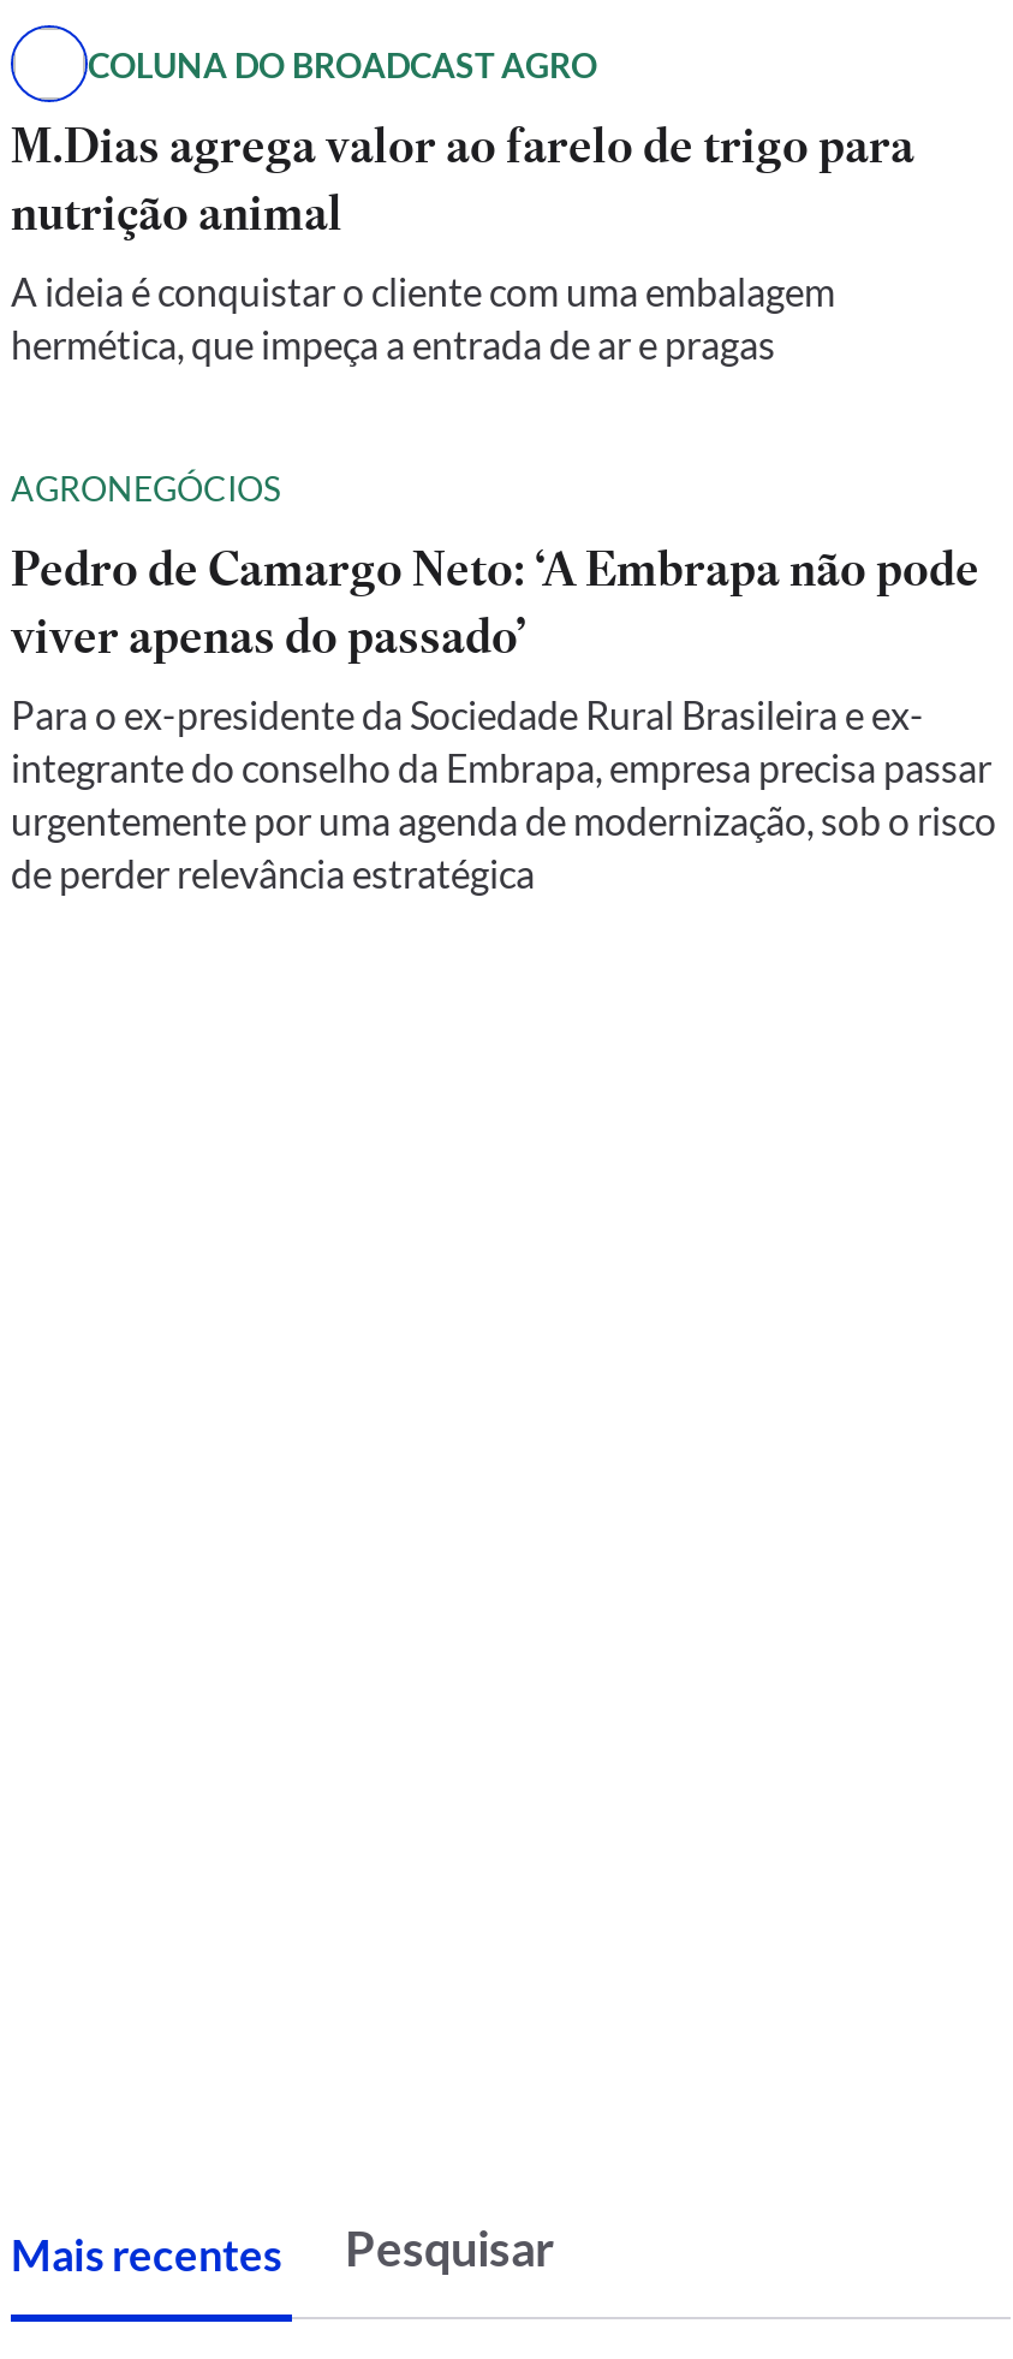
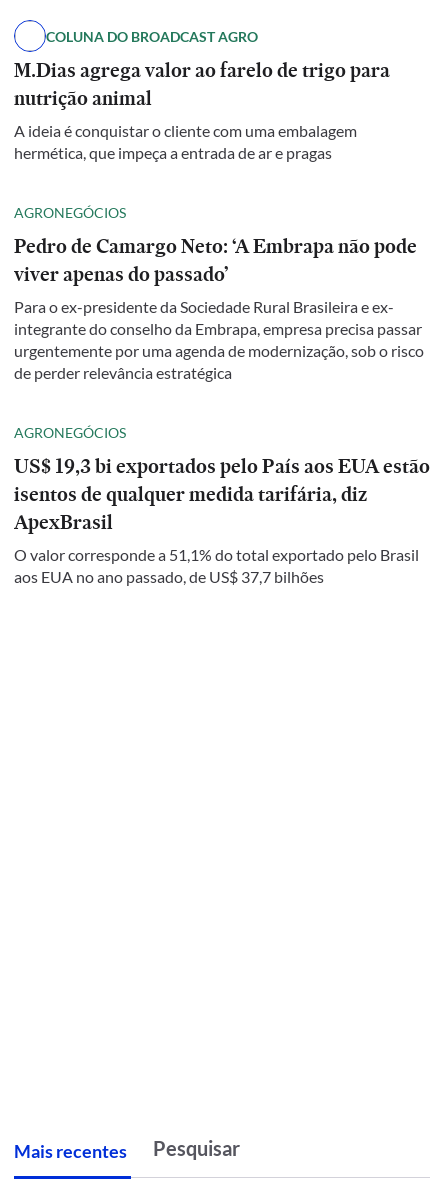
+ AGRONEGÓCIOS
+ US$ 19,3 bi exportados pelo País aos EUA estão
+ isentos de qualquer medida tarifária, diz
+ ApexBrasil
+ O valor corresponde a 51,1% do total exportado pelo Brasil
+ aos EUA no ano passado, de US$ 37,7 bilhões
